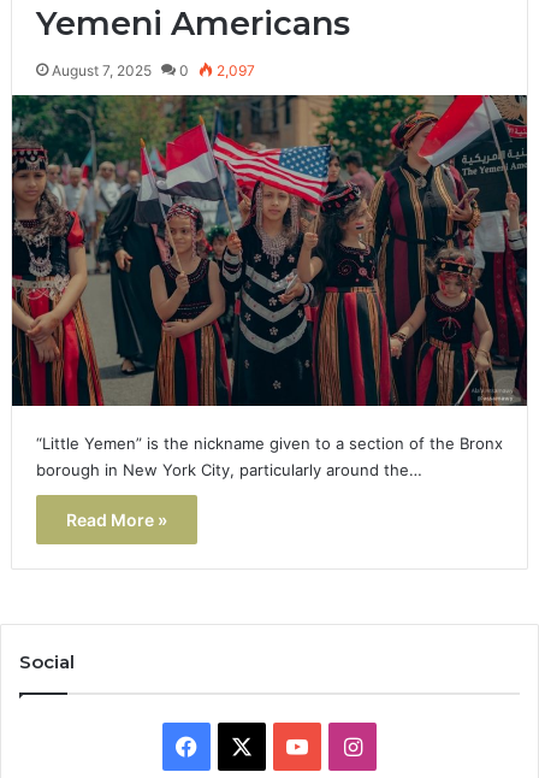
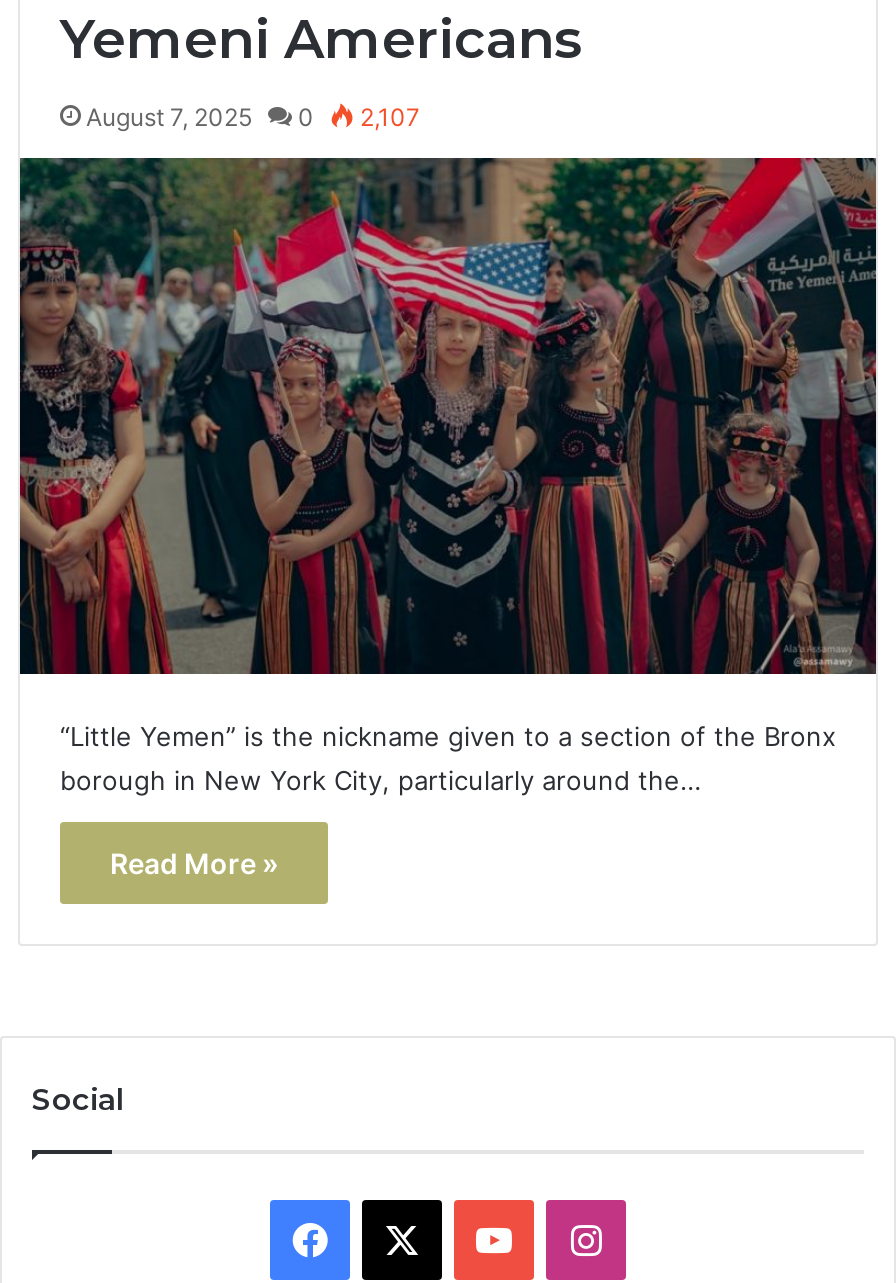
- August 7, 2025 0 2,097
+ August 7, 2025 0 2,107
